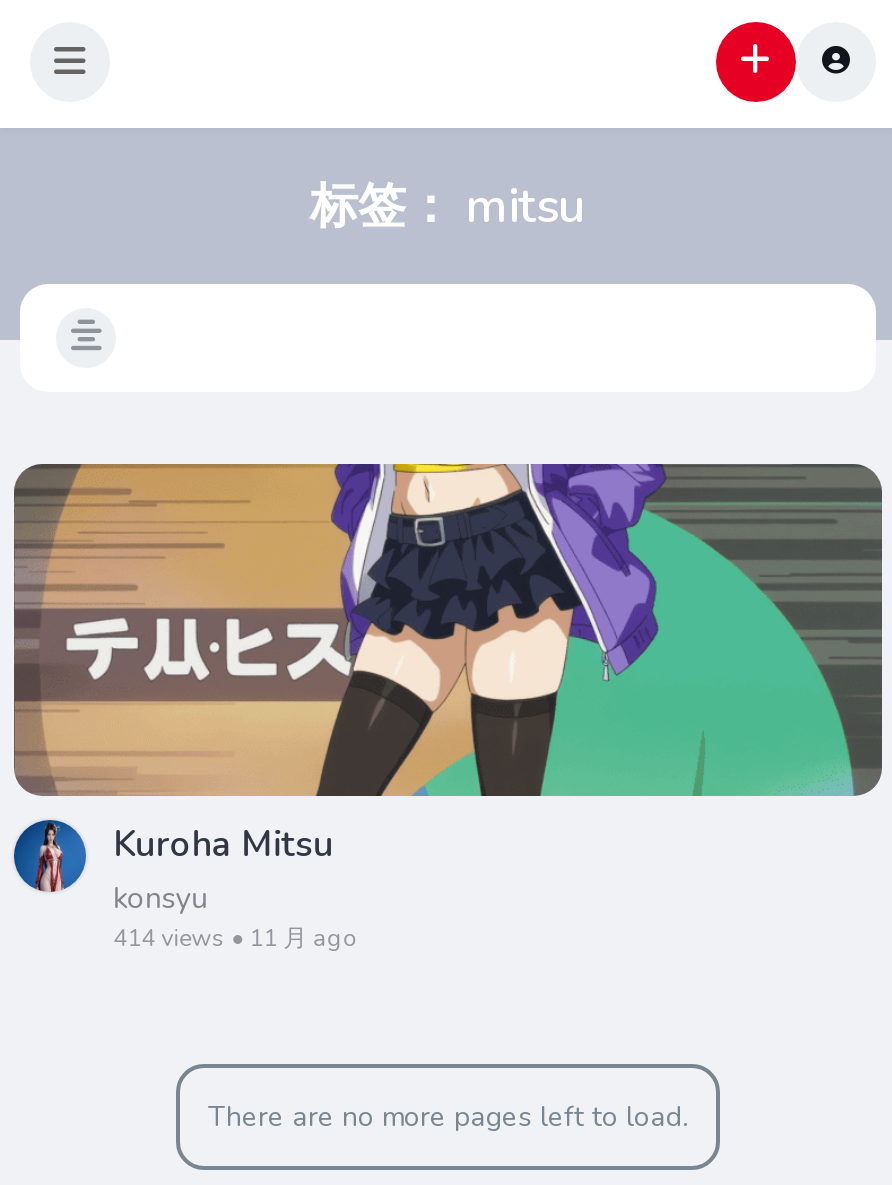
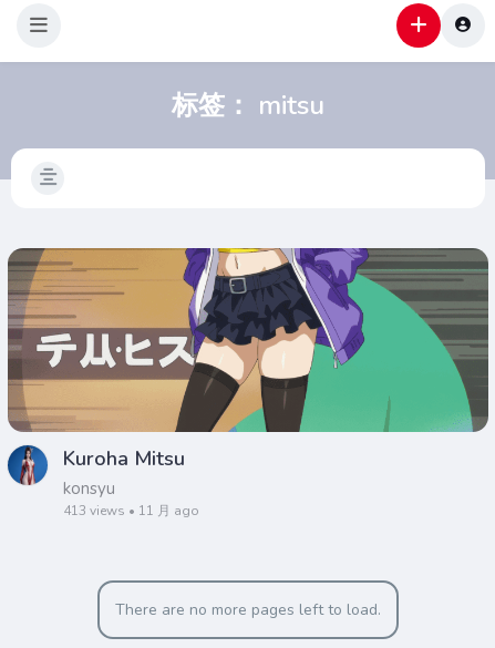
- 414 views • 11 月 ago
+ 413 views • 11 月 ago
